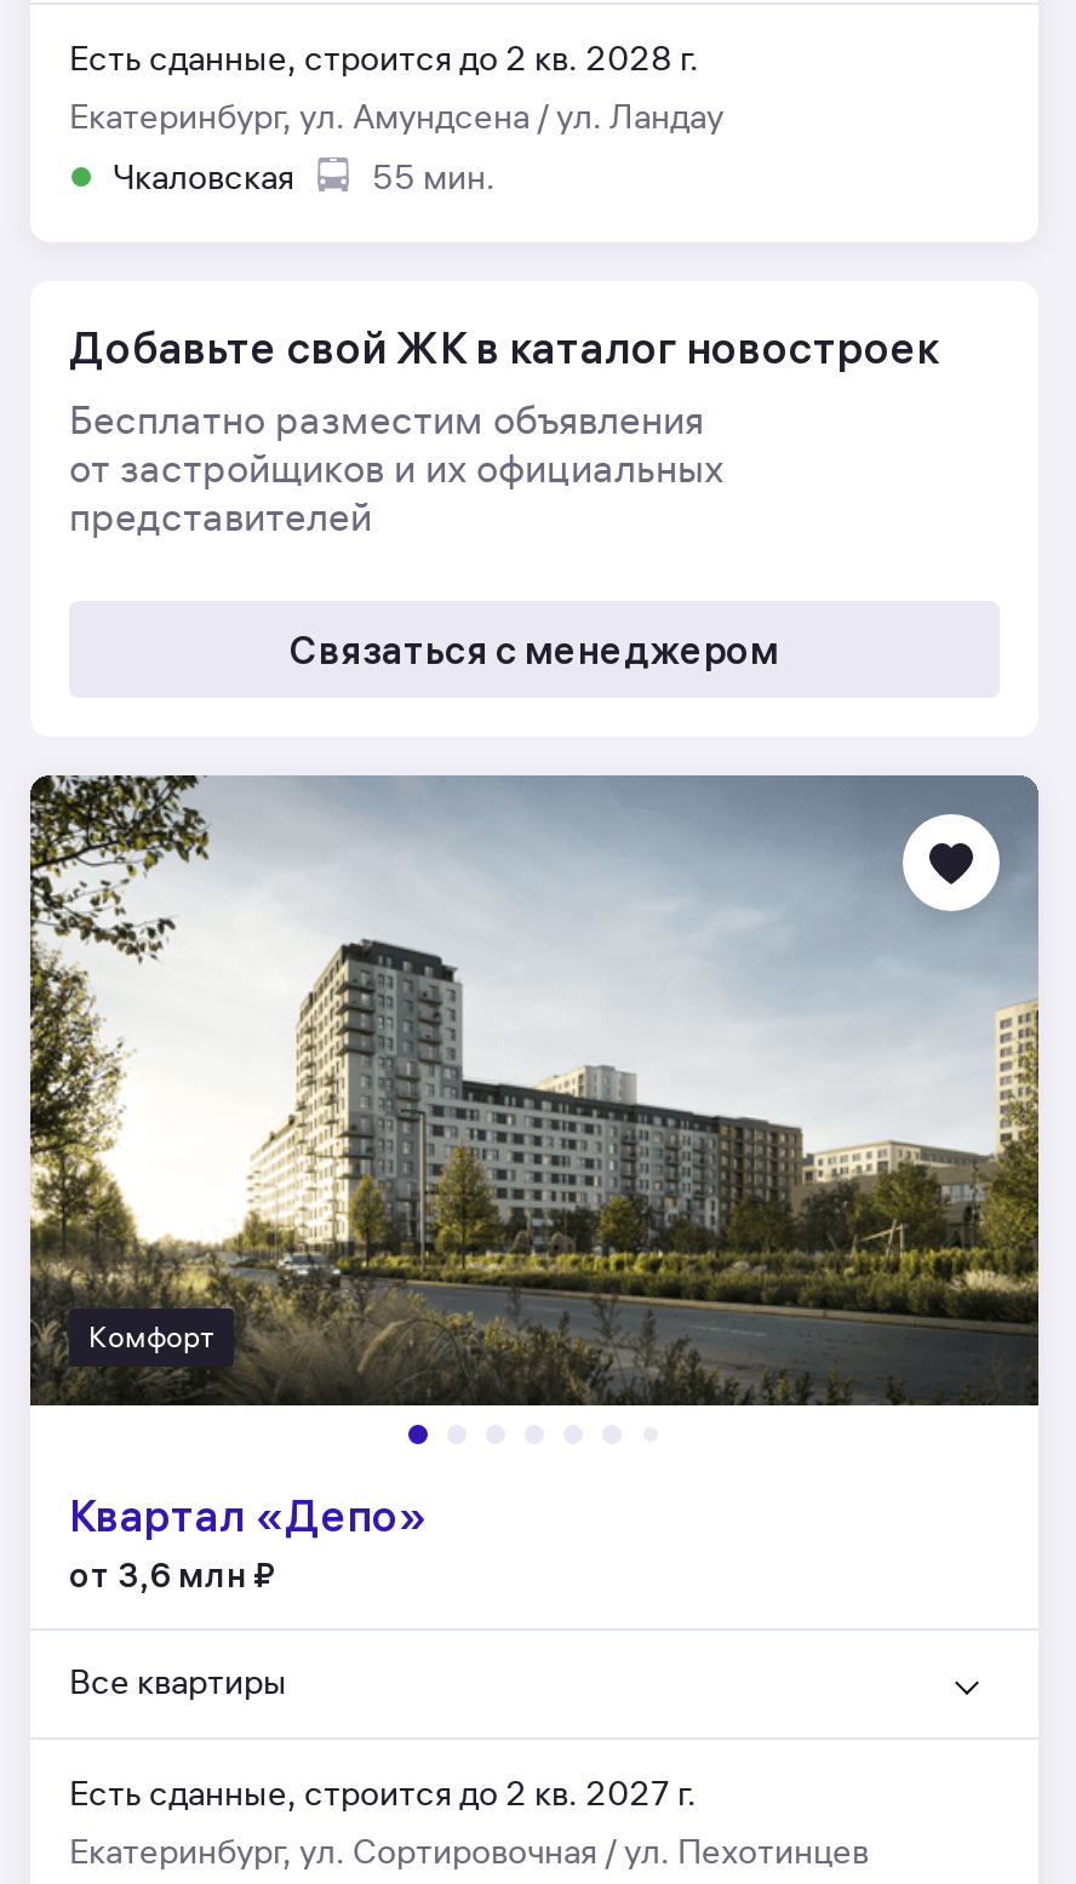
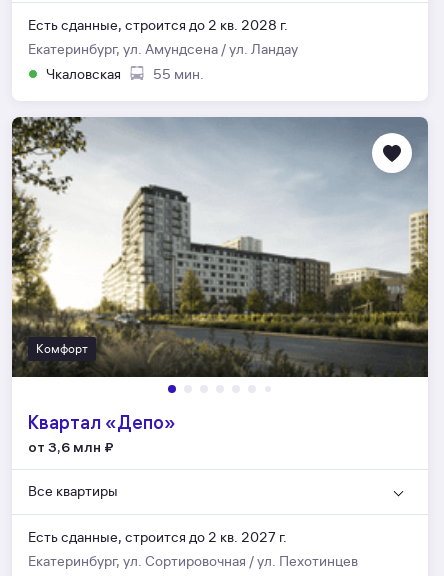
- Добавьте свой ЖК в каталог новостроек
- Бесплатно разместим объявления
- от застройщиков и их официальных
- представителей
- Связаться с менеджером
